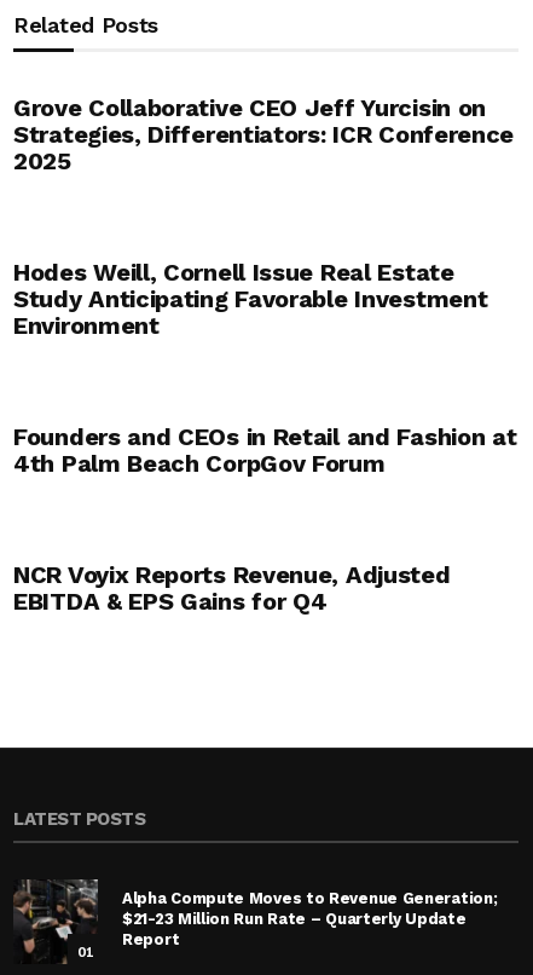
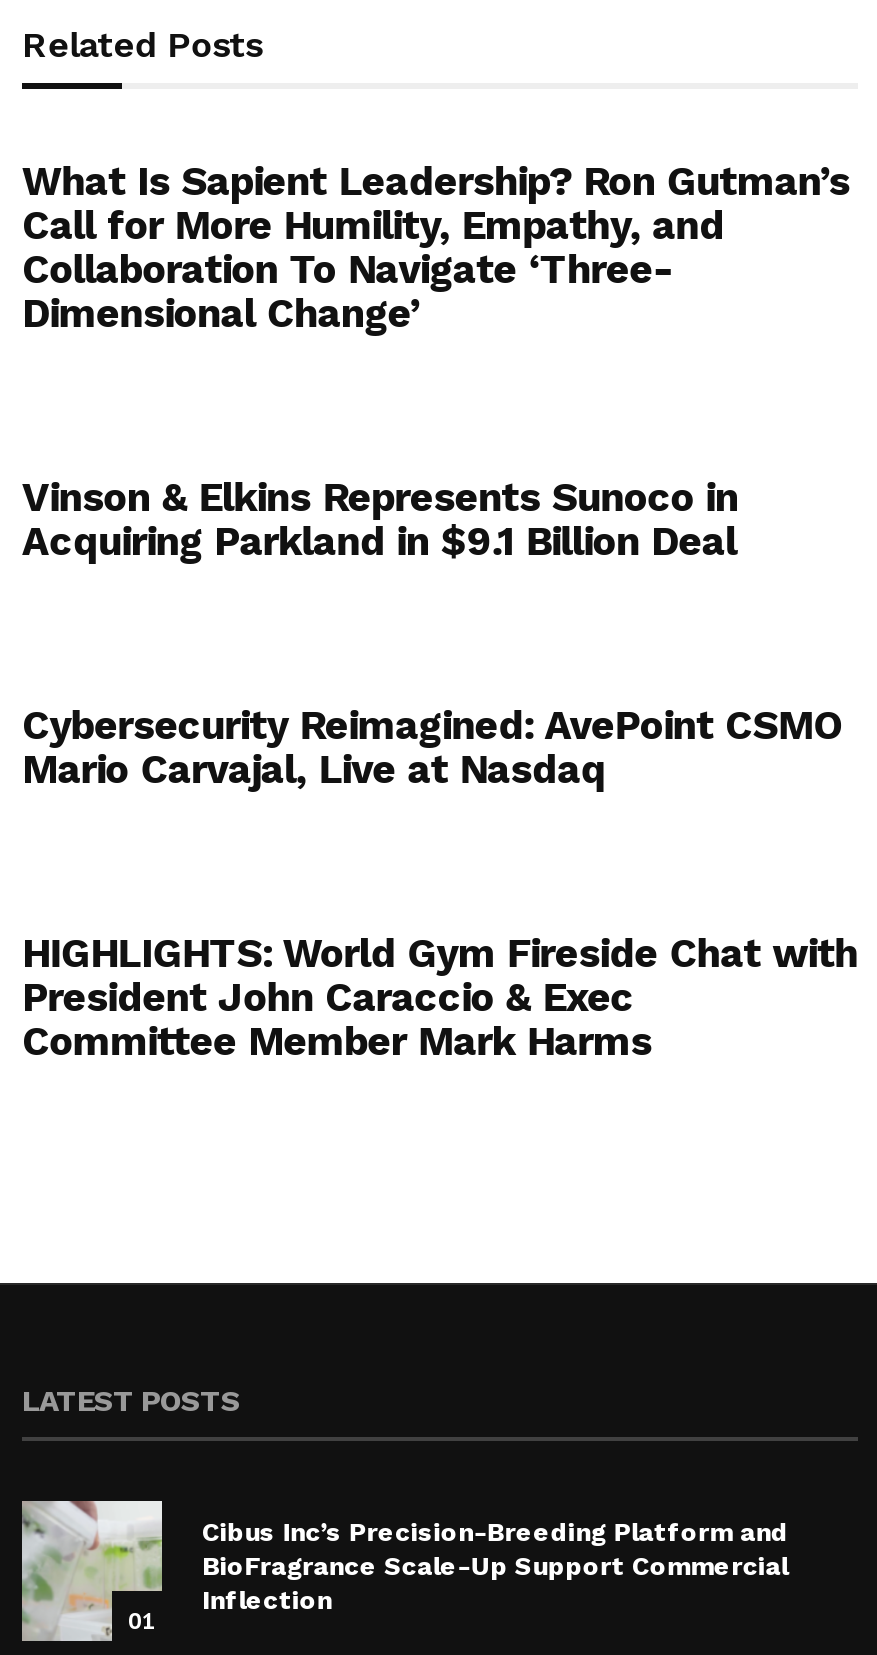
- Grove Collaborative CEO Jeff Yurcisin on
- Strategies, Differentiators: ICR Conference
- 2025
+ What Is Sapient Leadership? Ron Gutman’s
+ Call for More Humility, Empathy, and
+ Collaboration To Navigate ‘Three-
+ Dimensional Change’

- Hodes Weill, Cornell Issue Real Estate
- Study Anticipating Favorable Investment
- Environment
+ Vinson & Elkins Represents Sunoco in
+ Acquiring Parkland in $9.1 Billion Deal

- Founders and CEOs in Retail and Fashion at
- 4th Palm Beach CorpGov Forum
+ Cybersecurity Reimagined: AvePoint CSMO
+ Mario Carvajal, Live at Nasdaq

- NCR Voyix Reports Revenue, Adjusted
- EBITDA & EPS Gains for Q4
+ HIGHLIGHTS: World Gym Fireside Chat with
+ President John Caraccio & Exec
+ Committee Member Mark Harms

- [image]
- Alpha Compute Moves to Revenue Generation;
- $21-23 Million Run Rate – Quarterly Update
- Report
+ [image]
+ Cibus Inc’s Precision-Breeding Platform and
+ BioFragrance Scale-Up Support Commercial
+ Inflection
